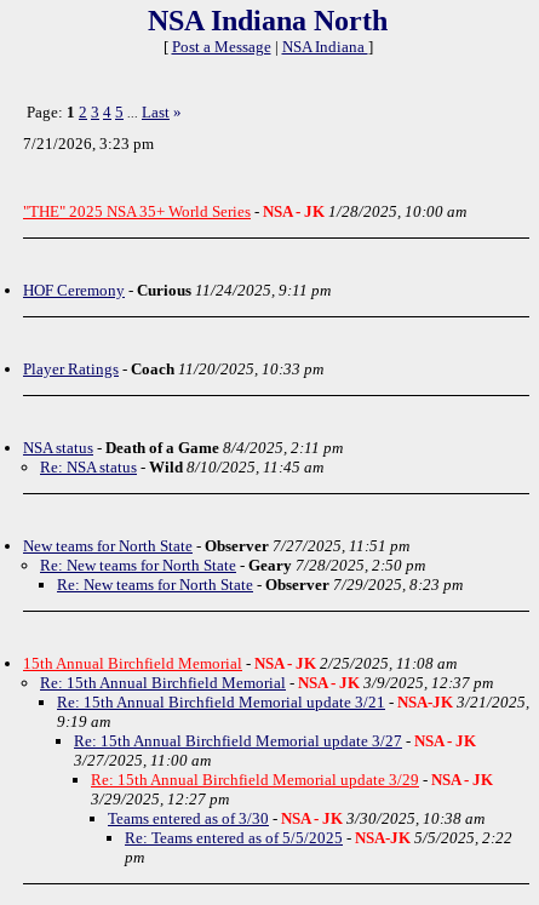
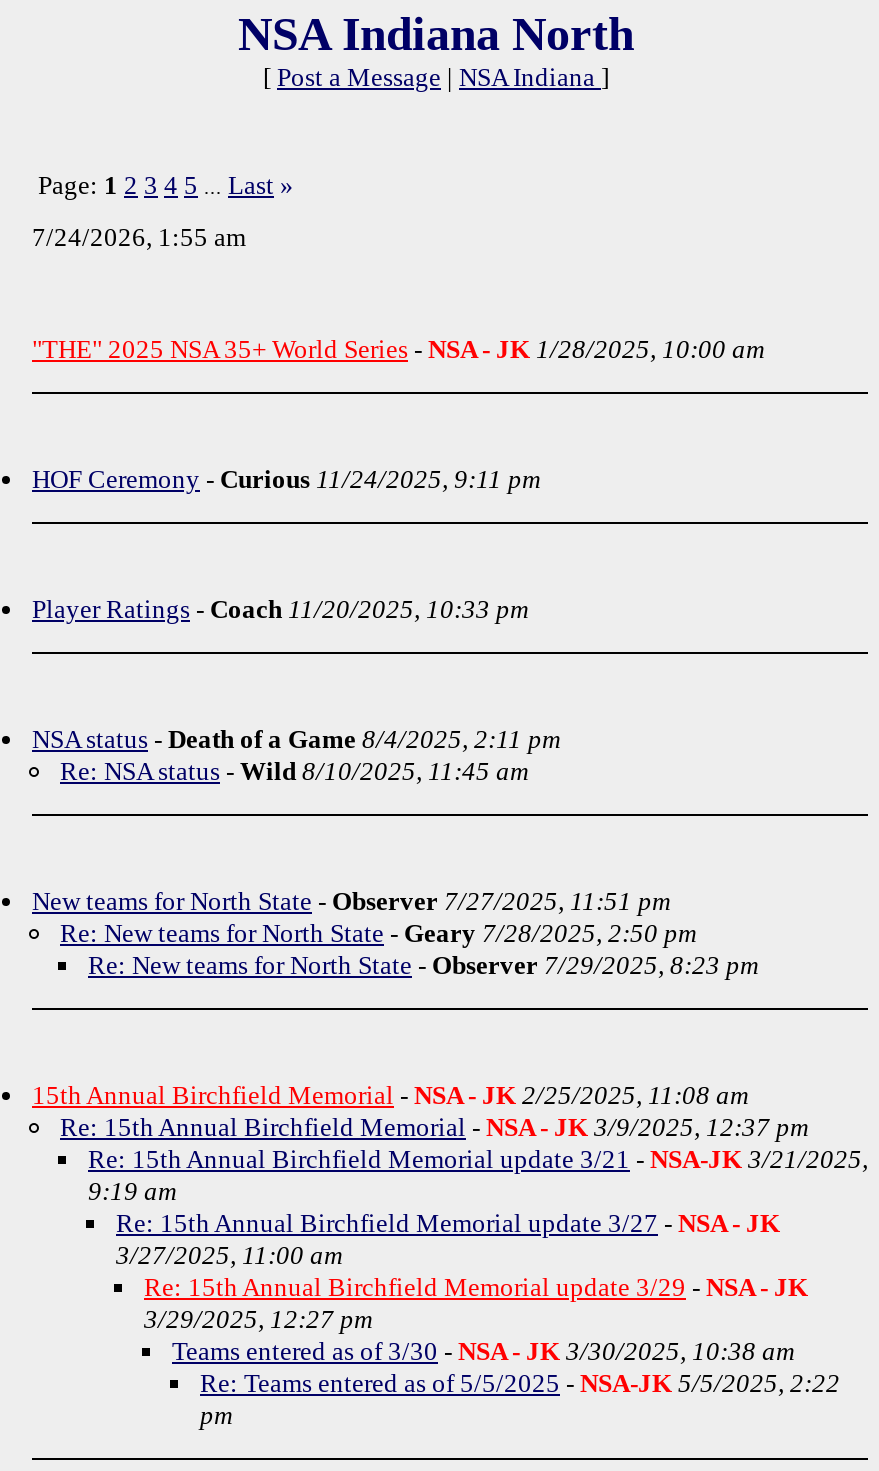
- 7/21/2026, 3:23 pm
+ 7/24/2026, 1:55 am
